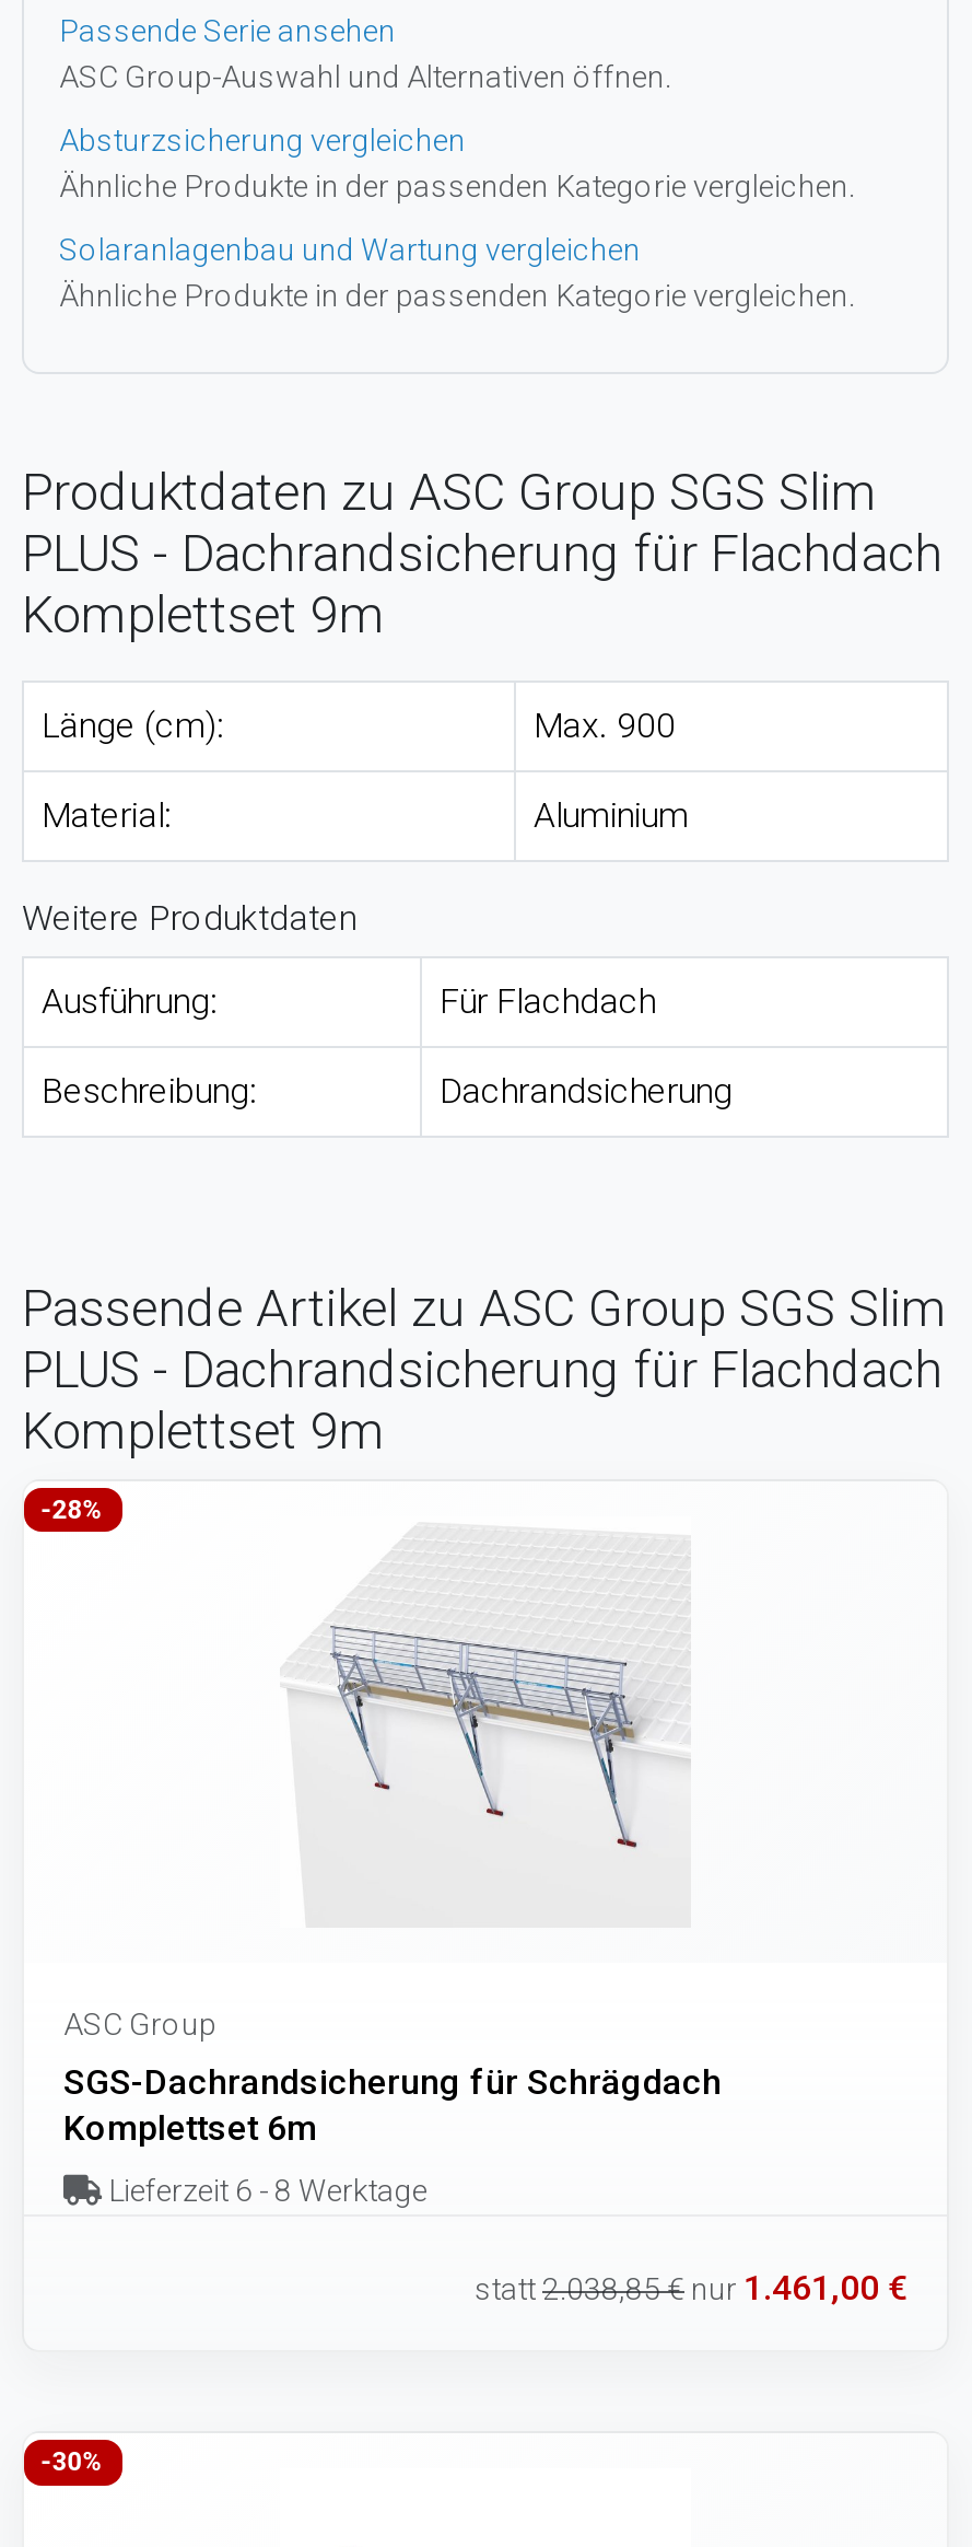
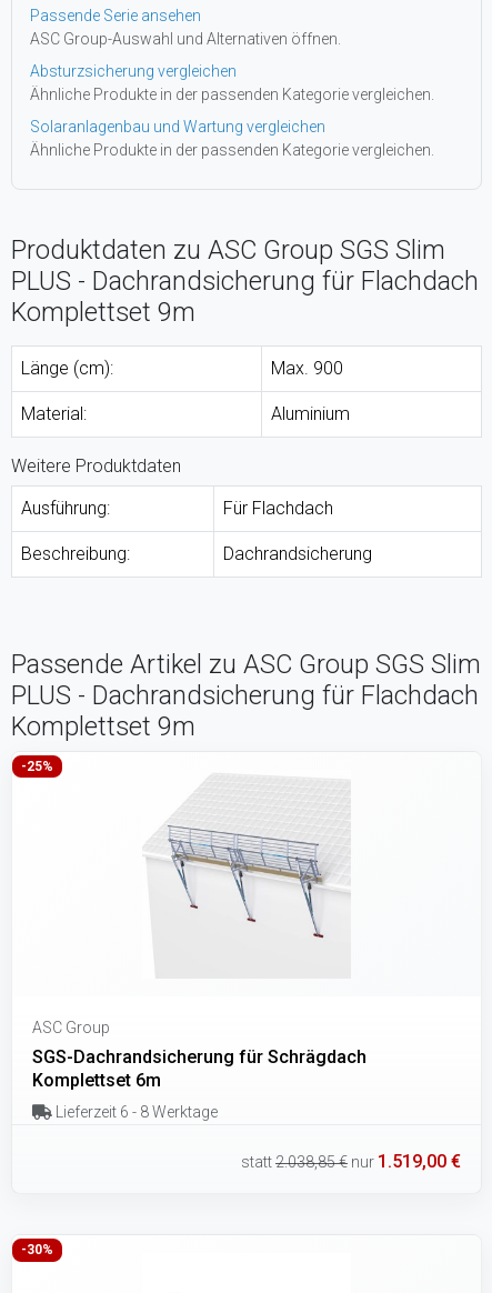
- -28%
+ -25%

- statt2.038,85 €nur 1.461,00 €
+ statt2.038,85 €nur 1.519,00 €
